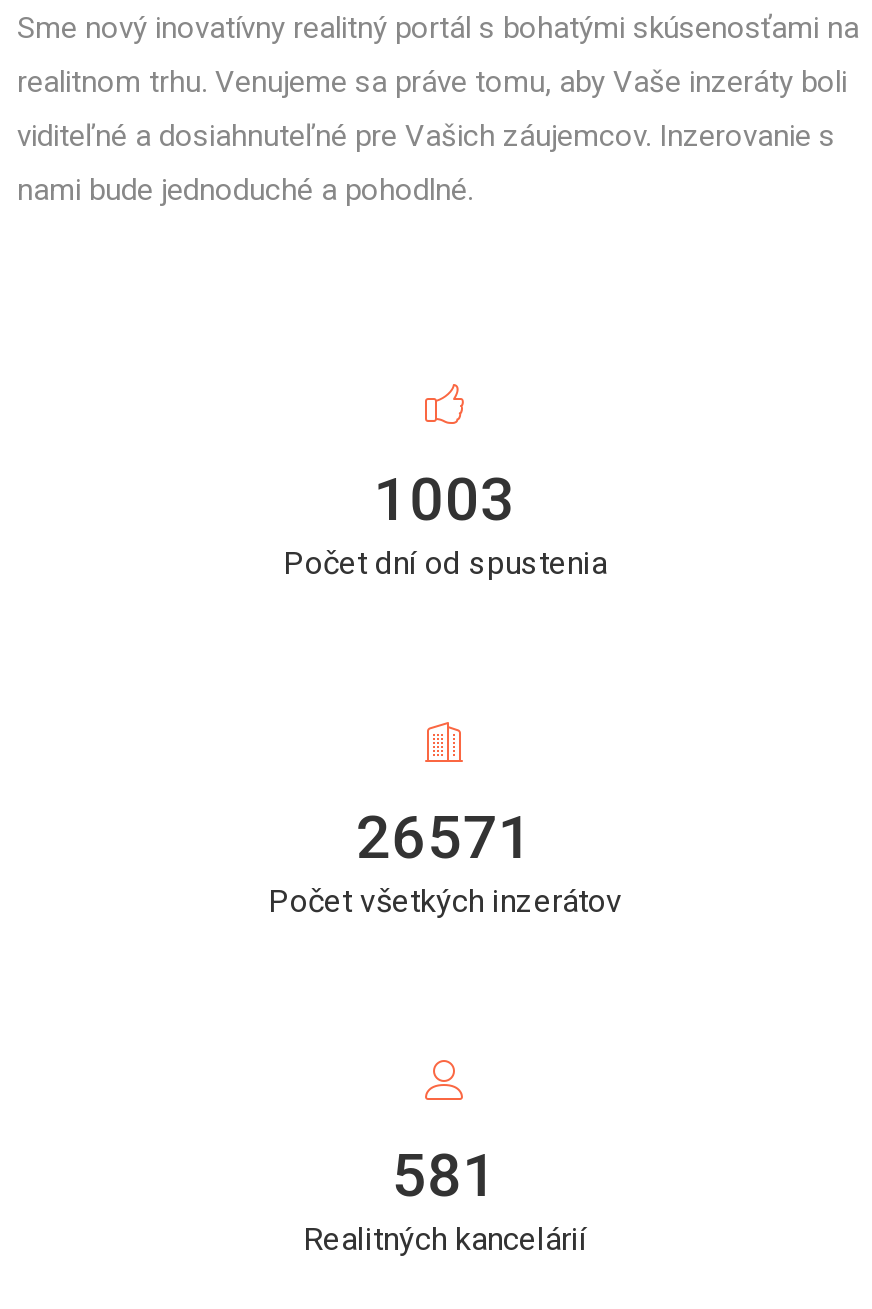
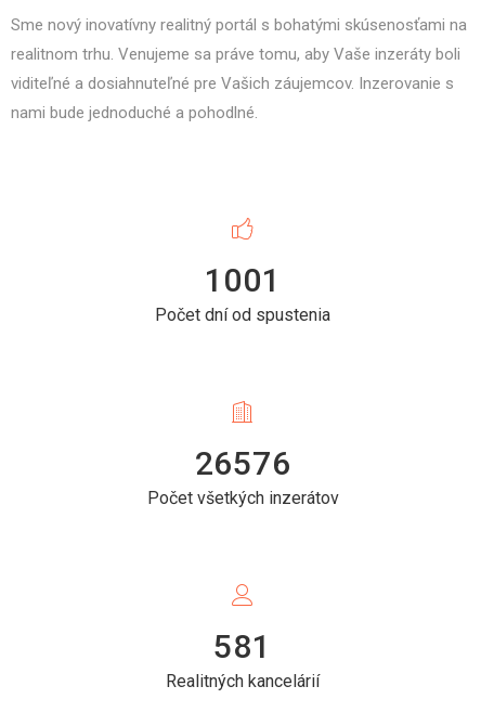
- 1003
+ 1001

- 26571
+ 26576
